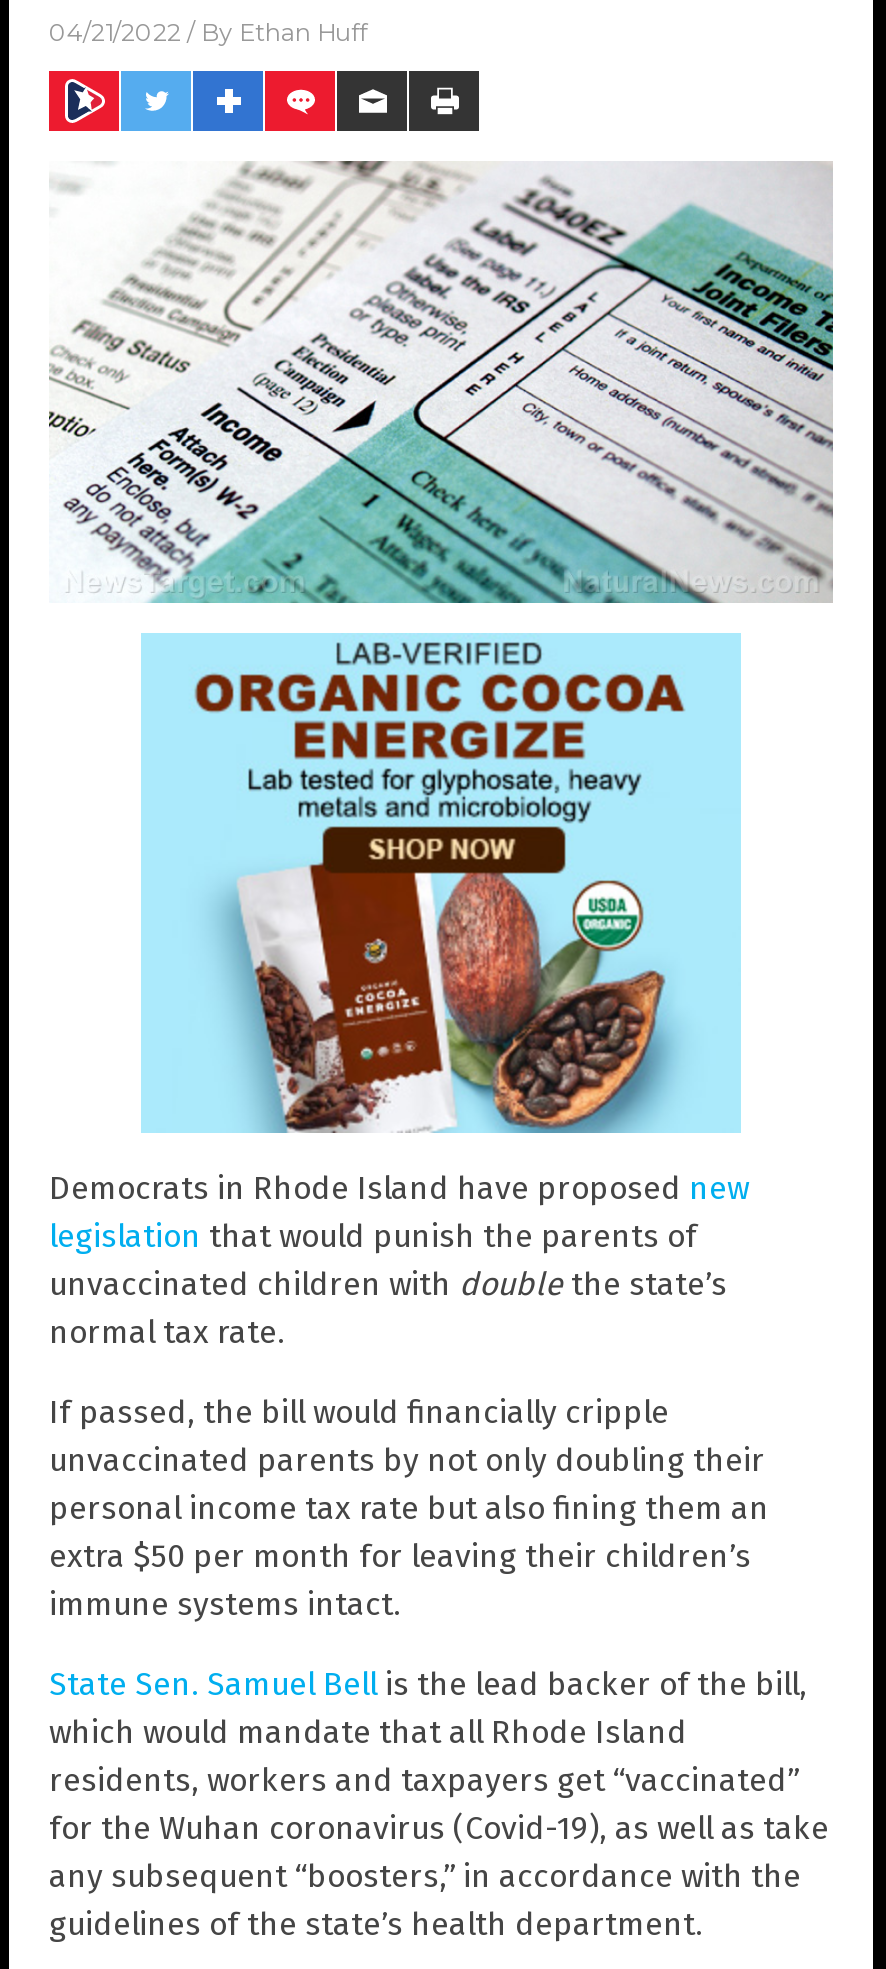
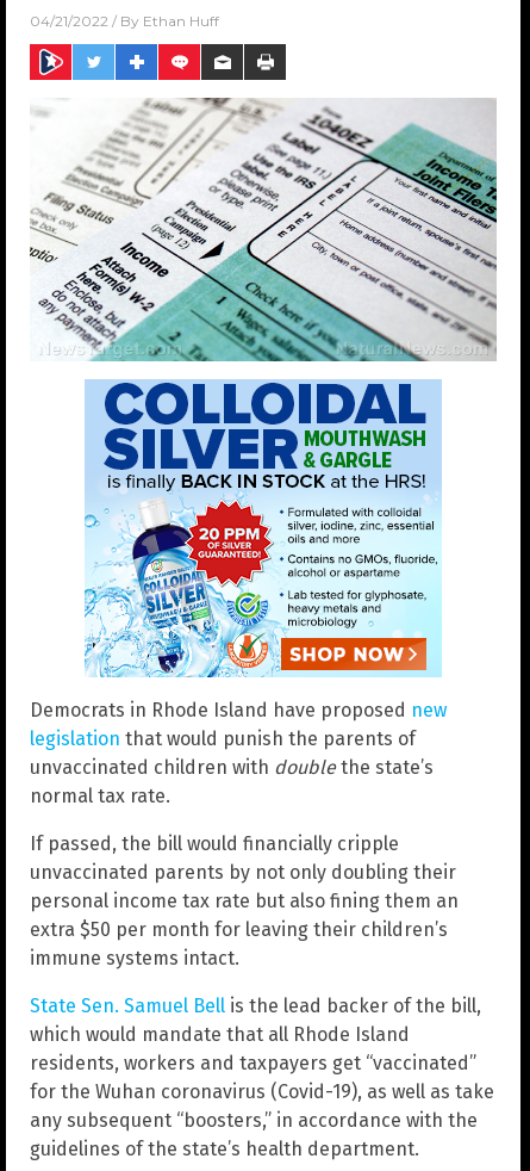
- [image]
+ [image]
